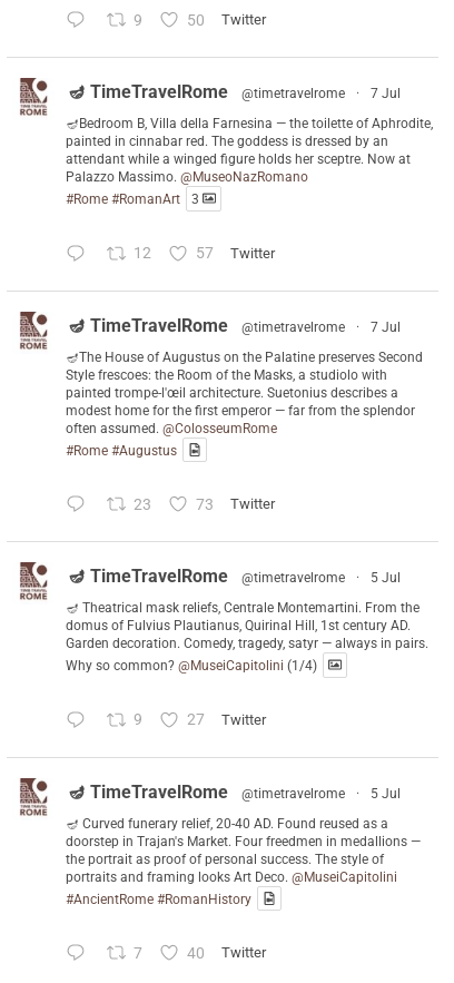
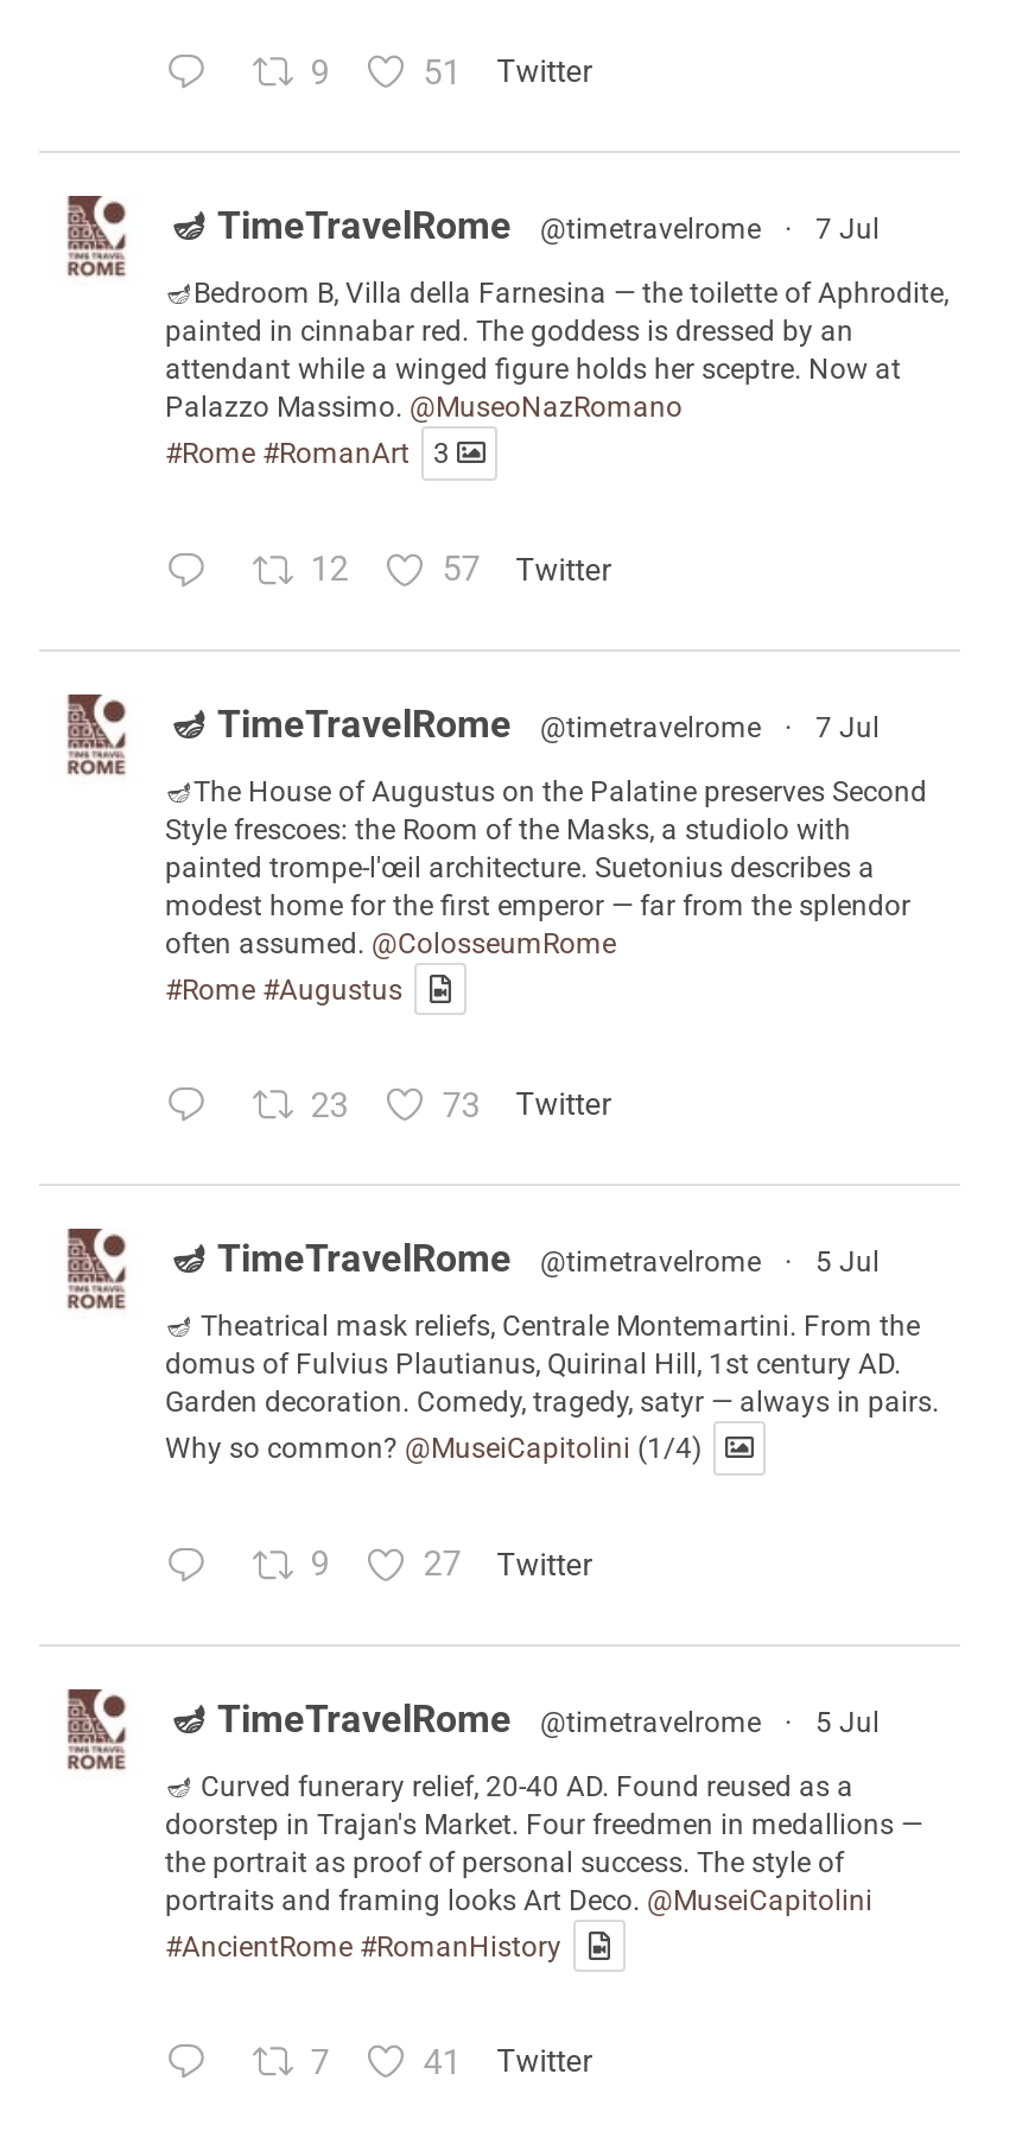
- 50 Twitter
+ 51 Twitter

- 40 Twitter
+ 41 Twitter
